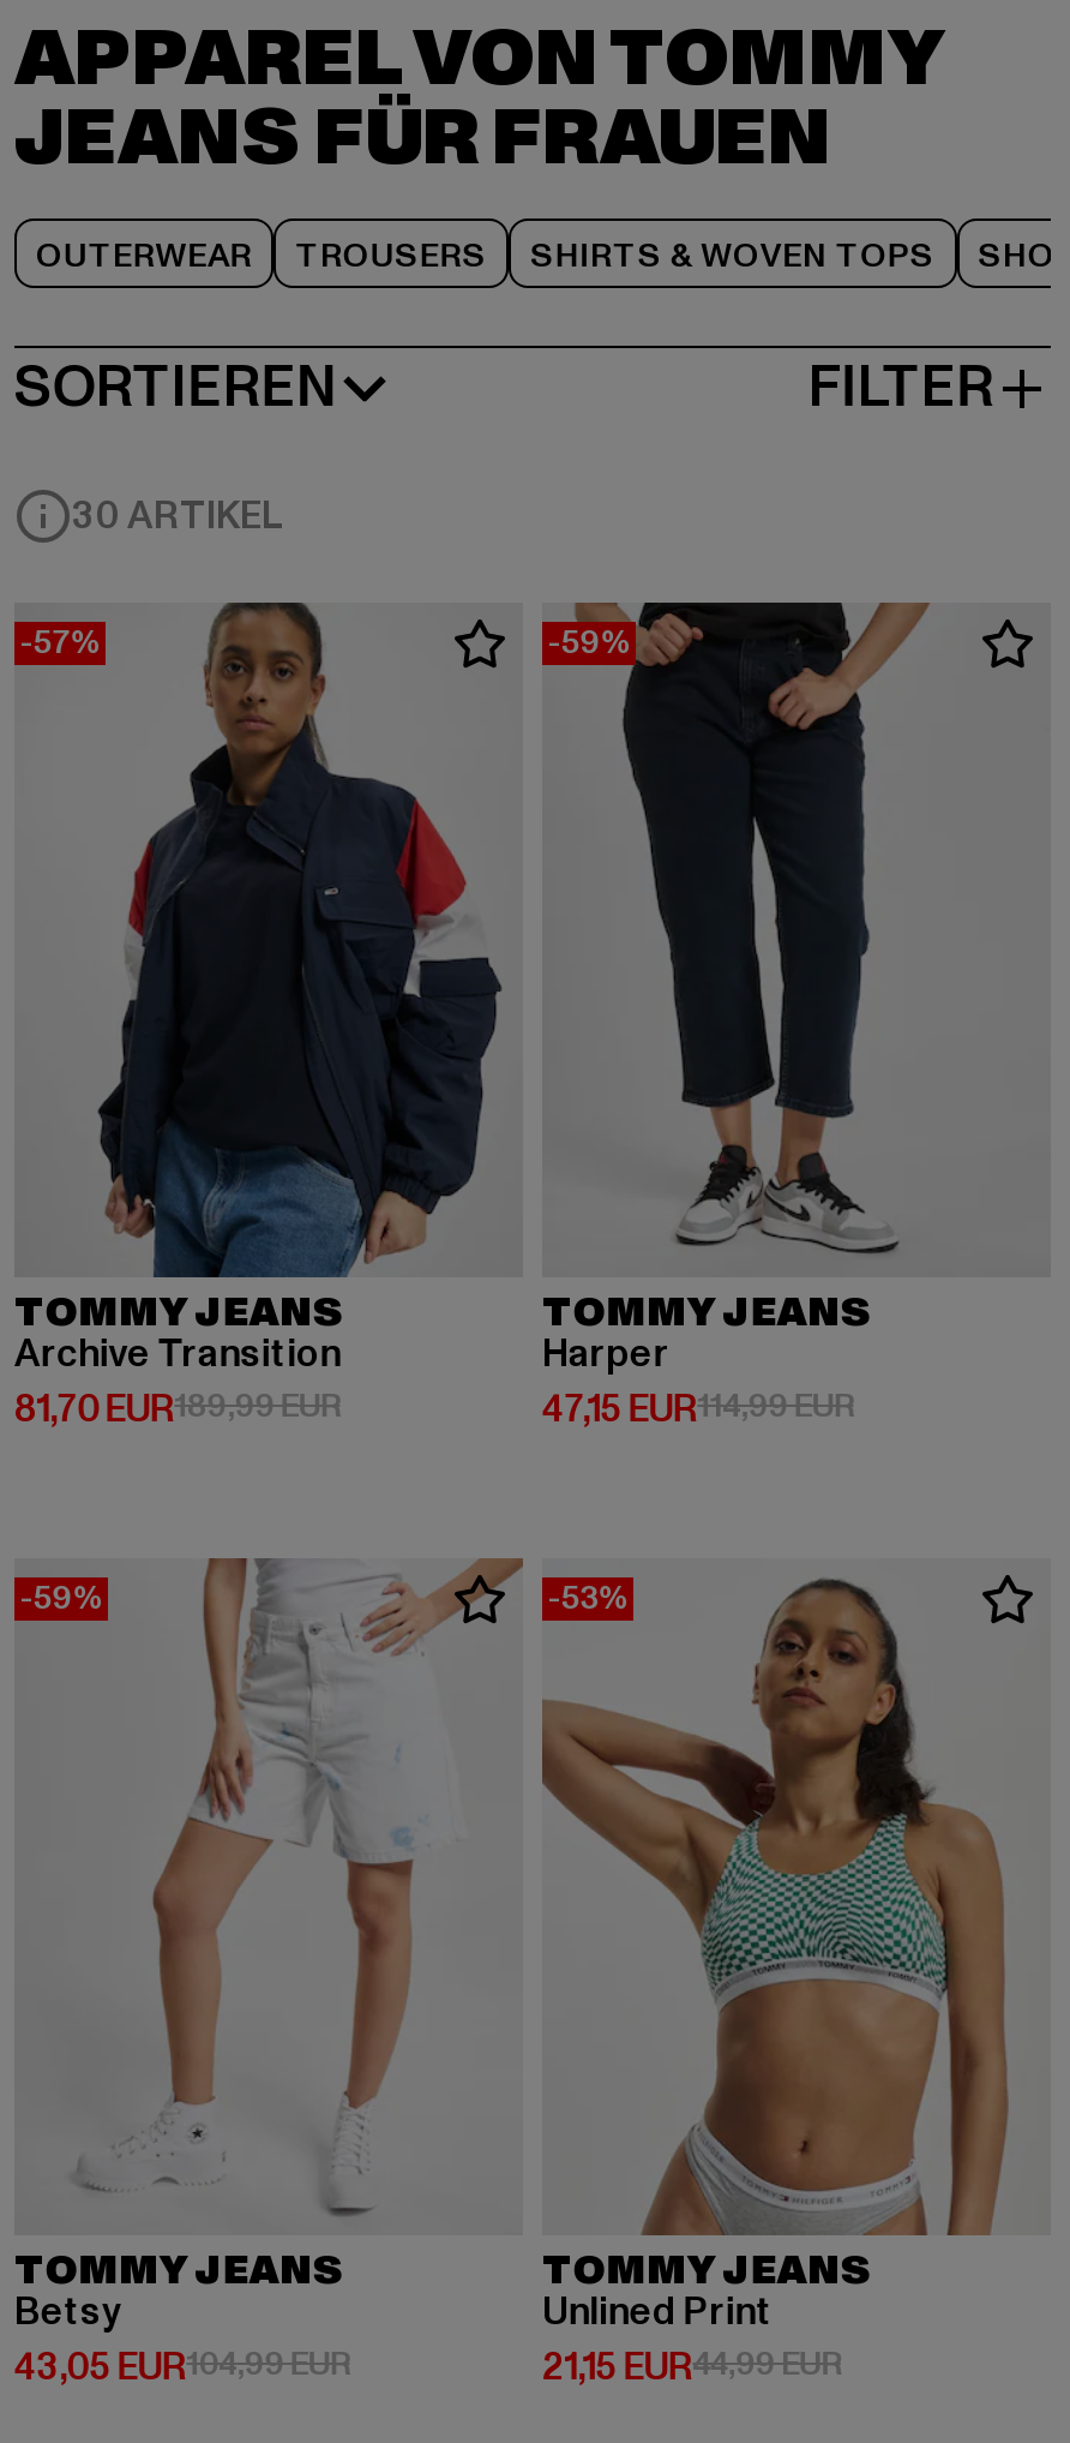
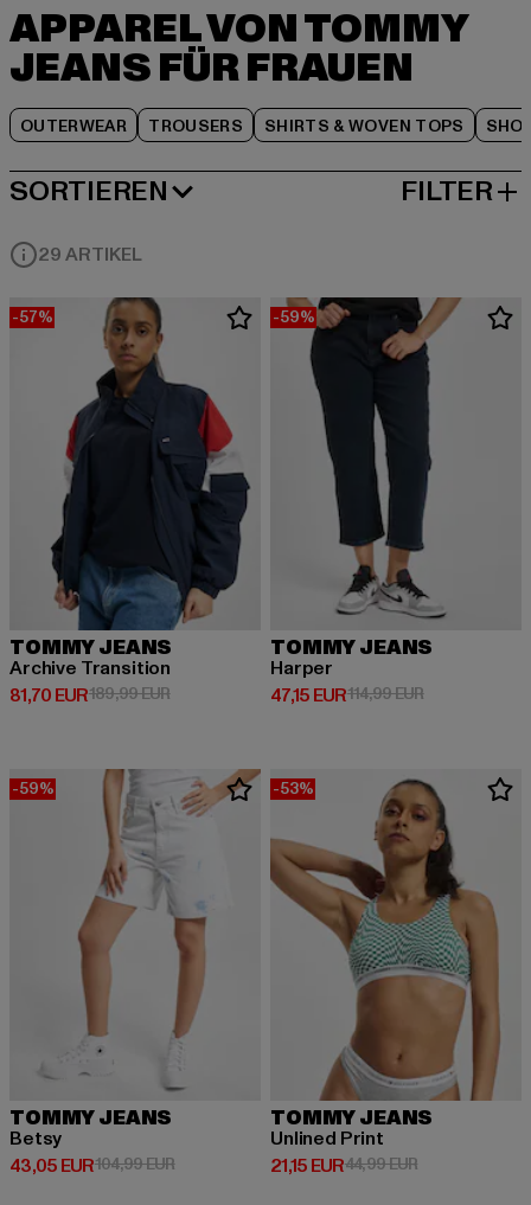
- 30 ARTIKEL
+ 29 ARTIKEL
